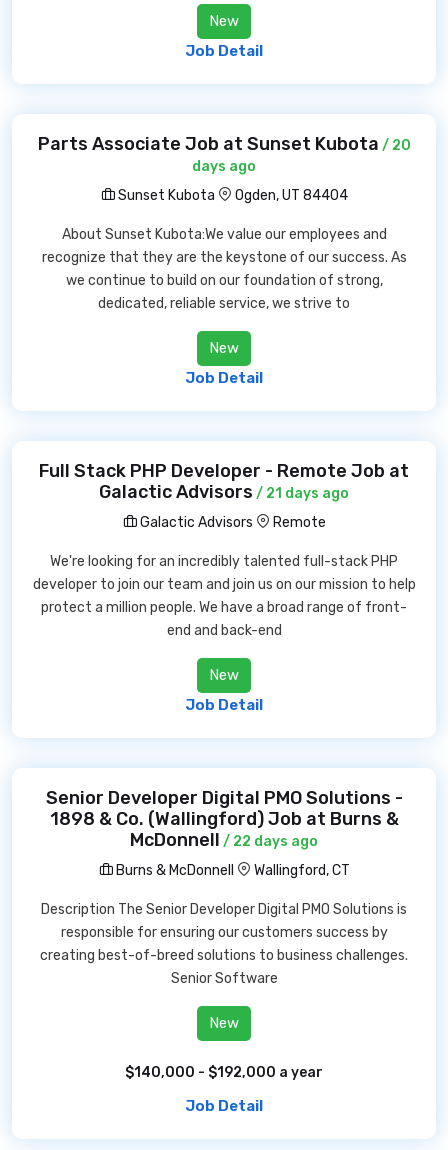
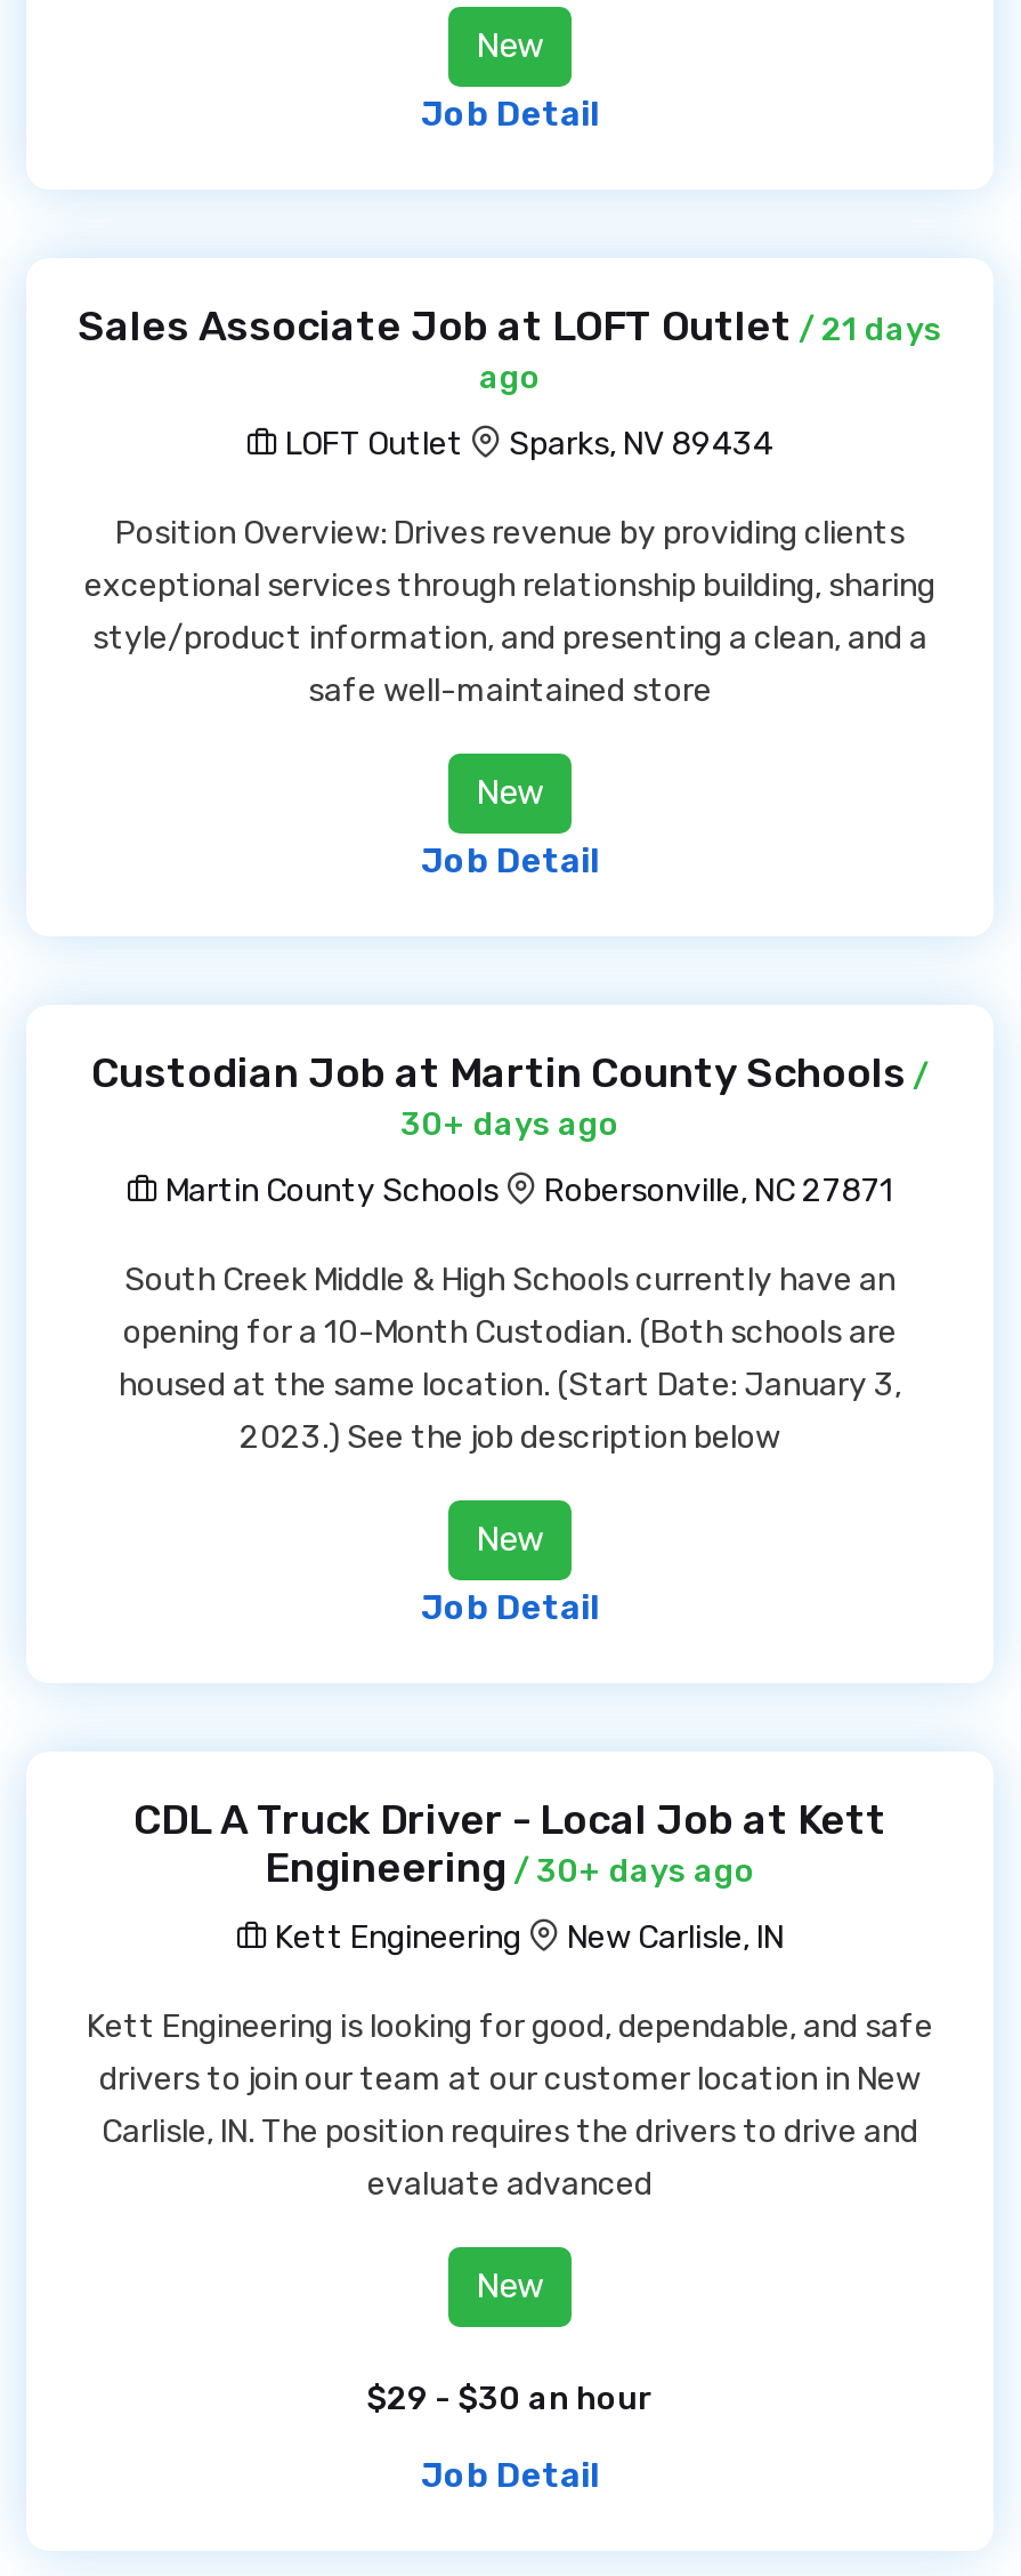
- Parts Associate Job at Sunset Kubota / 20
- days ago
+ Sales Associate Job at LOFT Outlet / 21 days
+ ago

- Sunset Kubota
- Ogden, UT 84404
+ LOFT Outlet
+ Sparks, NV 89434

- About Sunset Kubota:We value our employees and
- recognize that they are the keystone of our success. As
- we continue to build on our foundation of strong,
- dedicated, reliable service, we strive to
+ Position Overview: Drives revenue by providing clients
+ exceptional services through relationship building, sharing
+ style/product information, and presenting a clean, and a
+ safe well-maintained store

- Full Stack PHP Developer - Remote Job at
- Galactic Advisors / 21 days ago
+ Custodian Job at Martin County Schools /
+ 30+ days ago

- Galactic Advisors
- Remote
+ Martin County Schools
+ Robersonville, NC 27871

- We're looking for an incredibly talented full-stack PHP
- developer to join our team and join us on our mission to help
- protect a million people. We have a broad range of front-
- end and back-end
+ South Creek Middle & High Schools currently have an
+ opening for a 10-Month Custodian. (Both schools are
+ housed at the same location. (Start Date: January 3,
+ 2023.) See the job description below

- Senior Developer Digital PMO Solutions -
- 1898 & Co. (Wallingford) Job at Burns &
- McDonnell / 22 days ago
+ CDL A Truck Driver - Local Job at Kett
+ Engineering / 30+ days ago

- Burns & McDonnell
- Wallingford, CT
+ Kett Engineering
+ New Carlisle, IN

- Description The Senior Developer Digital PMO Solutions is
- responsible for ensuring our customers success by
- creating best-of-breed solutions to business challenges.
- Senior Software
+ Kett Engineering is looking for good, dependable, and safe
+ drivers to join our team at our customer location in New
+ Carlisle, IN. The position requires the drivers to drive and
+ evaluate advanced

- $140,000 - $192,000 a year
+ $29 - $30 an hour
